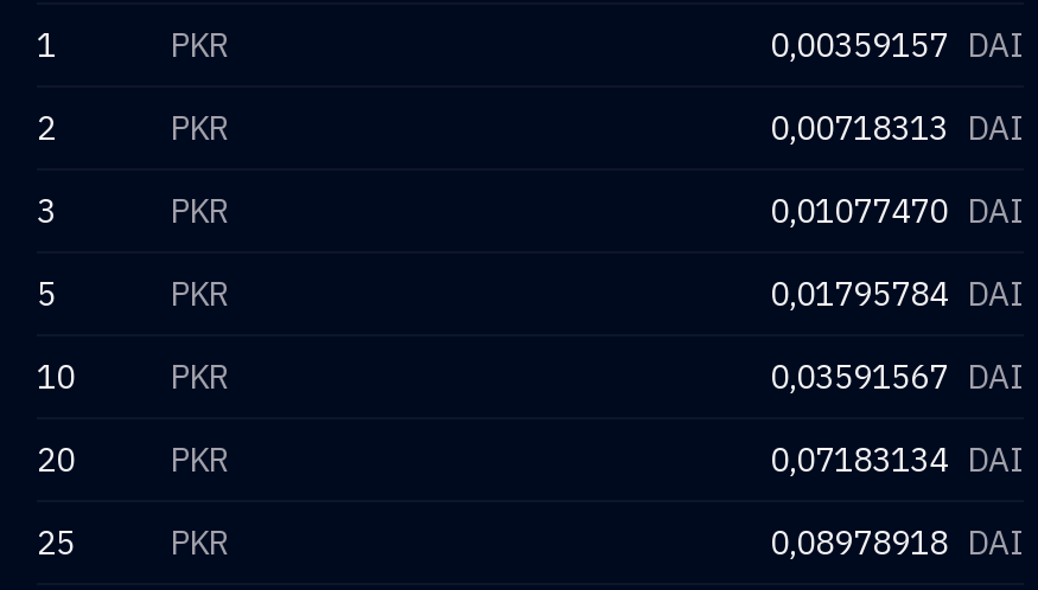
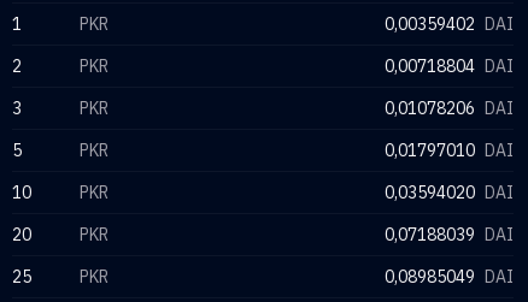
- 0,00359157 DAI
+ 0,00359402 DAI

- 0,00718313 DAI
+ 0,00718804 DAI

- 0,01077470 DAI
+ 0,01078206 DAI

- 0,01795784 DAI
+ 0,01797010 DAI

- 0,03591567 DAI
+ 0,03594020 DAI

- 0,07183134 DAI
+ 0,07188039 DAI

- 0,08978918 DAI
+ 0,08985049 DAI
